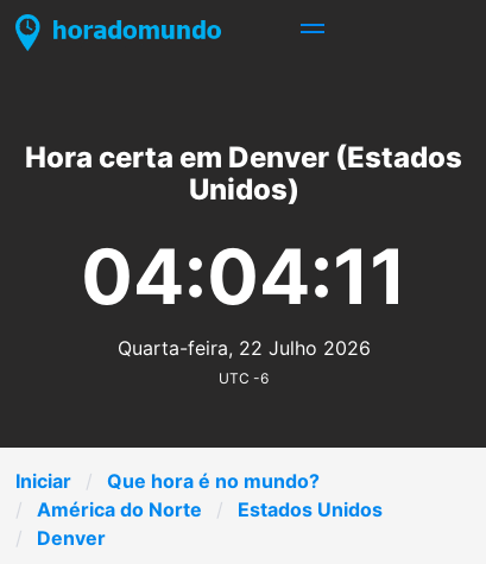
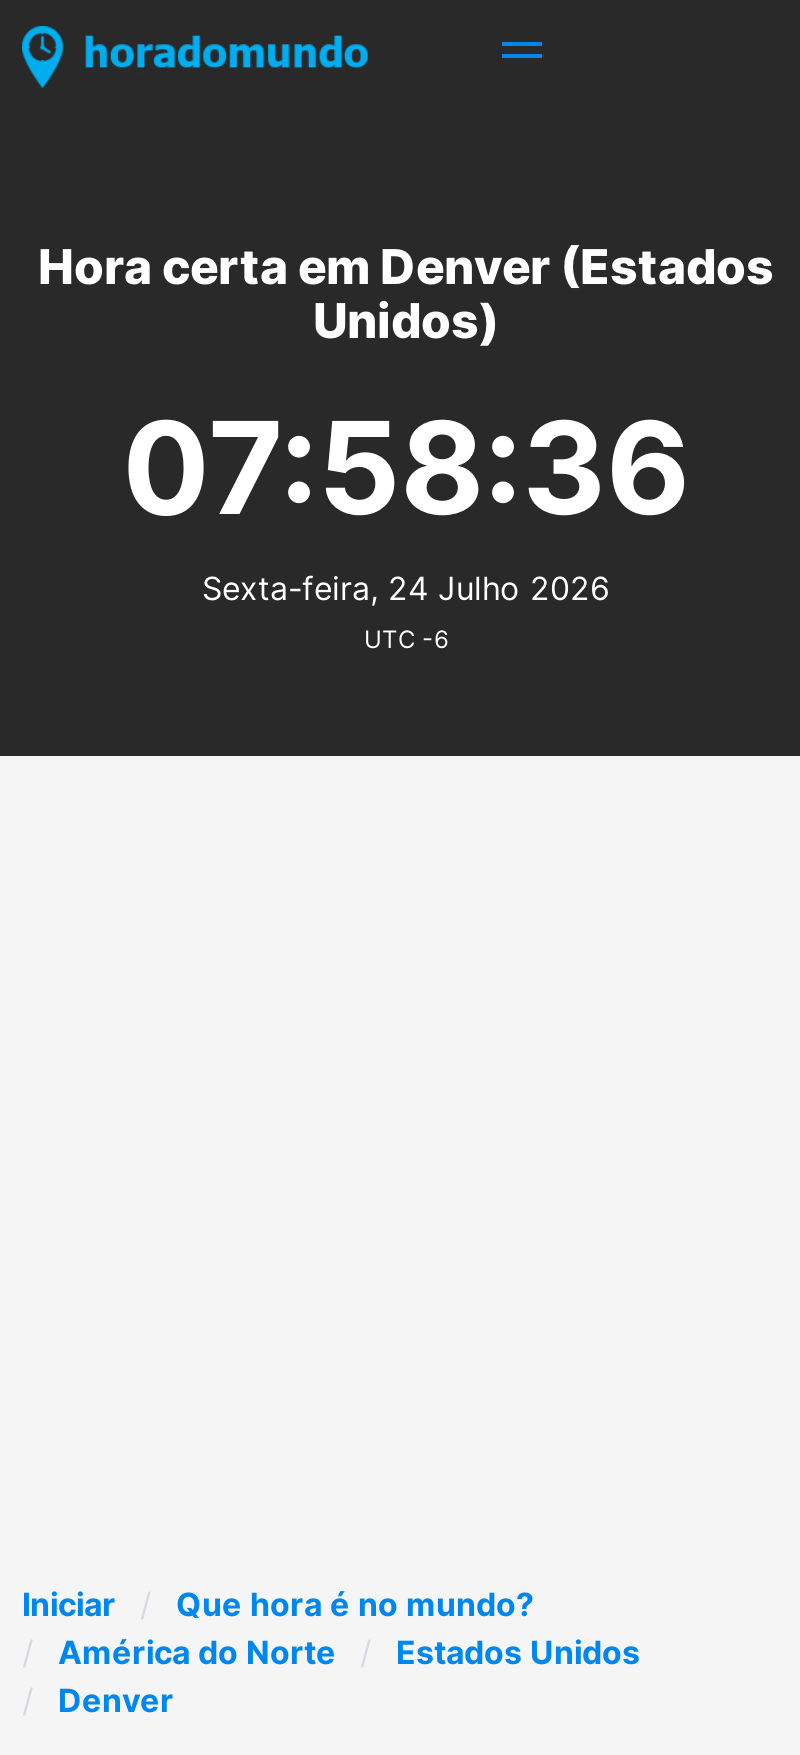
- 04:04:11
+ 07:58:36

- Quarta-feira, 22 Julho 2026
+ Sexta-feira, 24 Julho 2026
